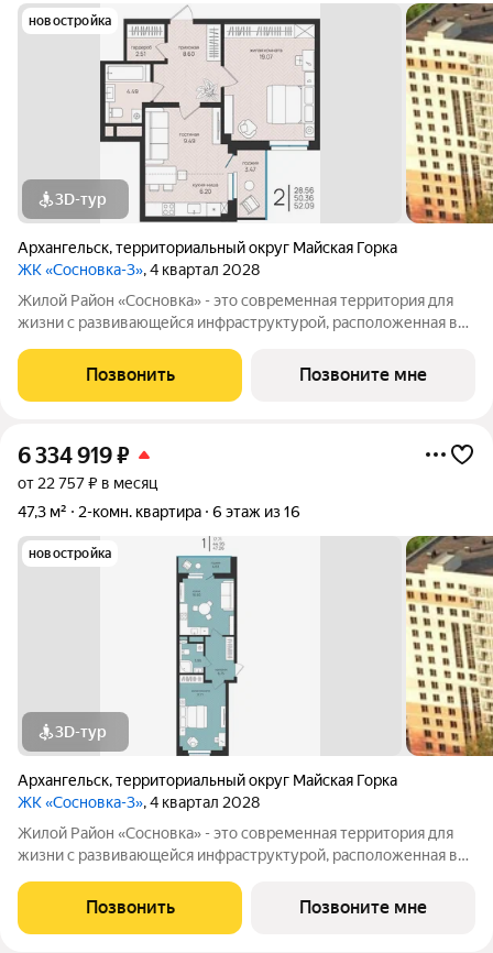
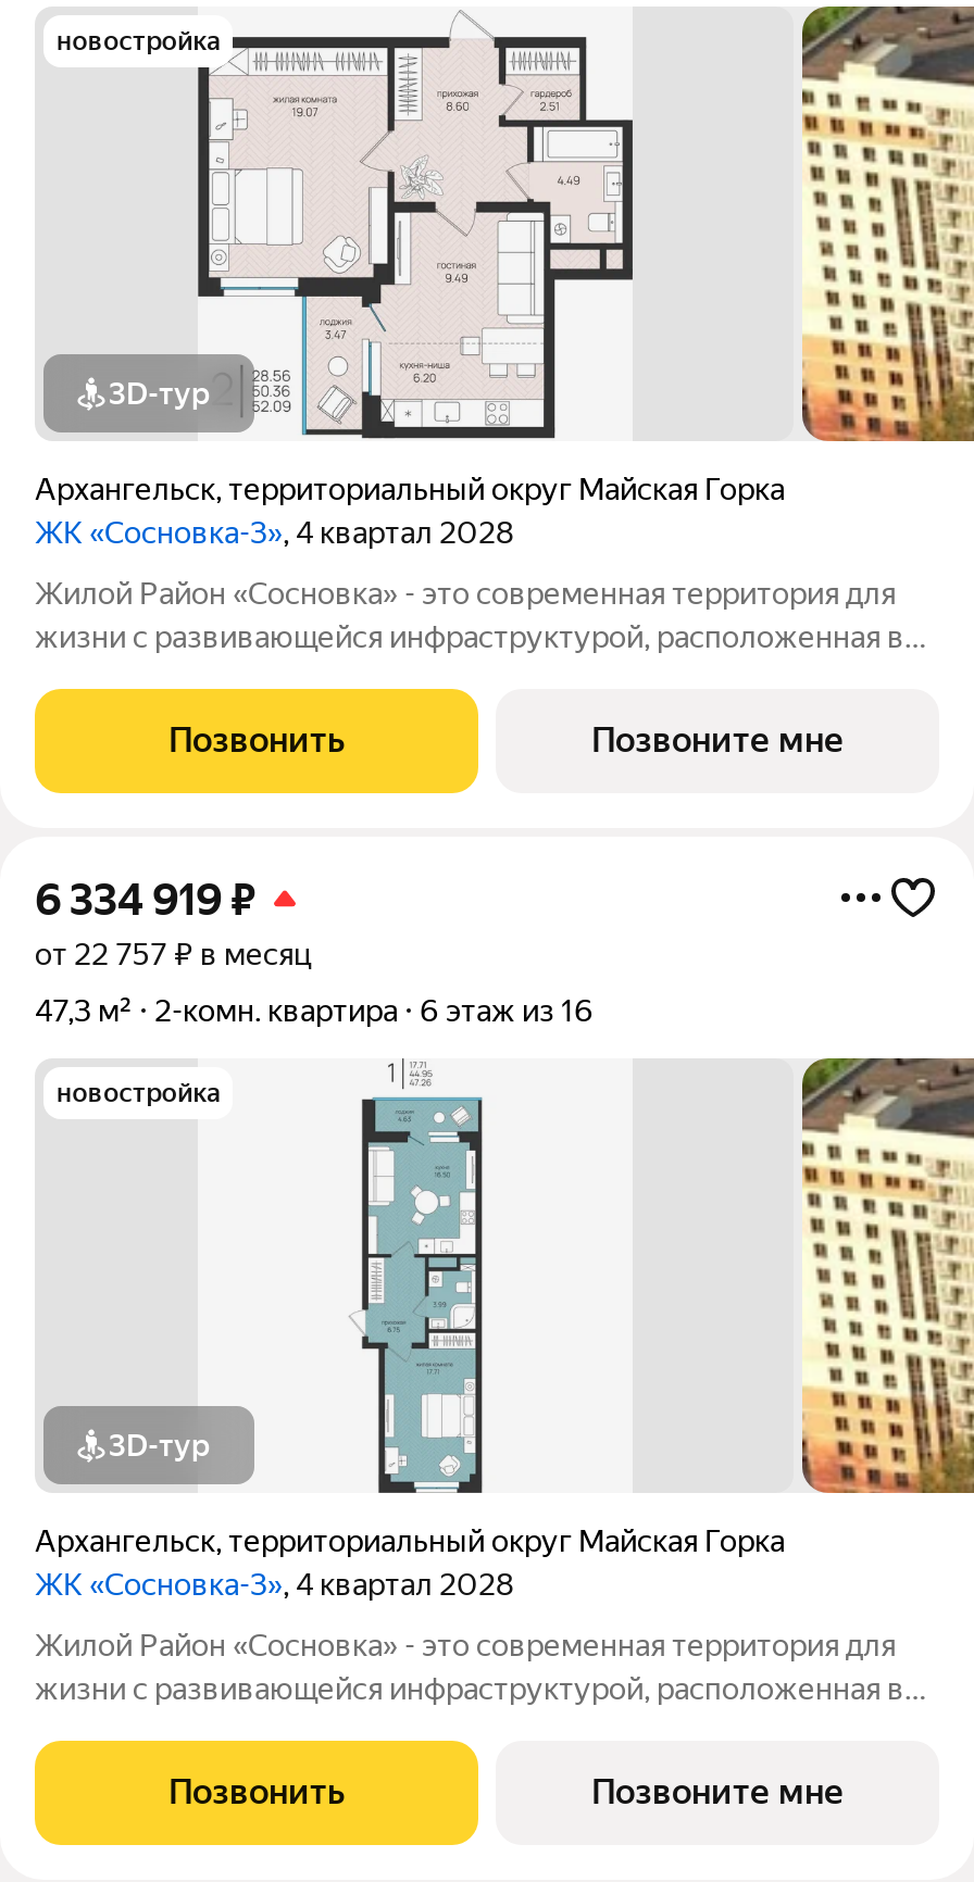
- [image]
+ [image]

- [image]
+ [image]
